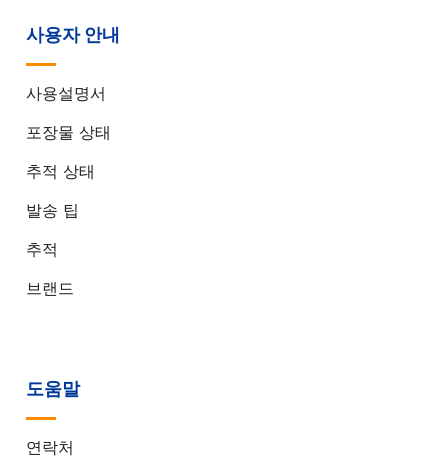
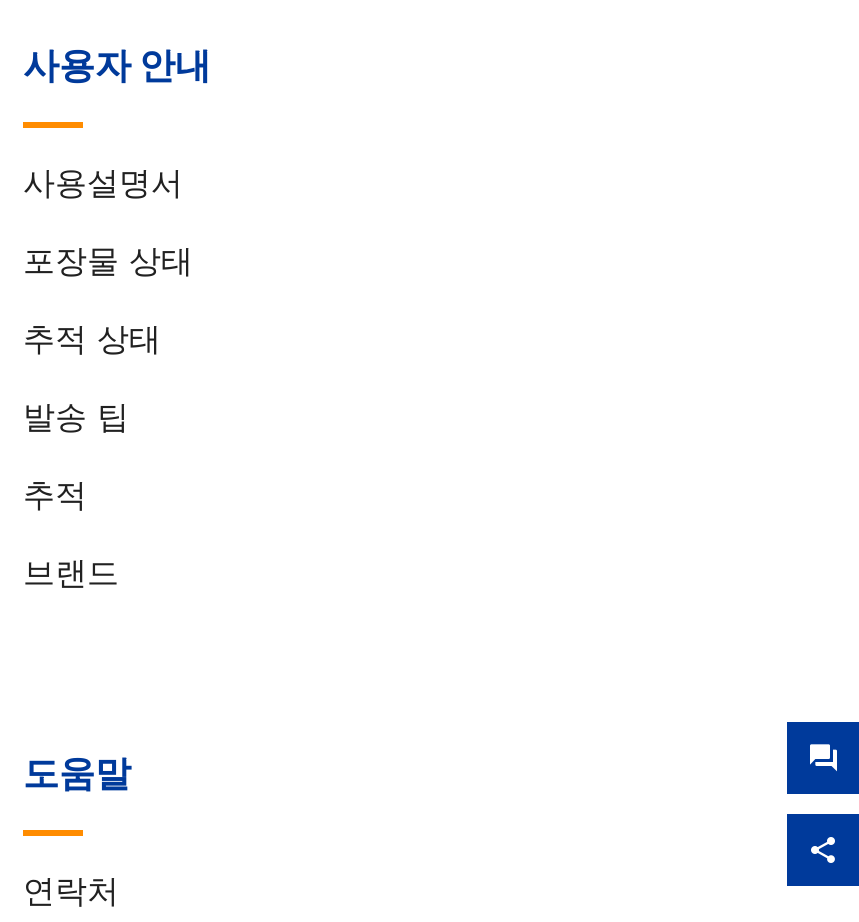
+ [image]

+ [image]
